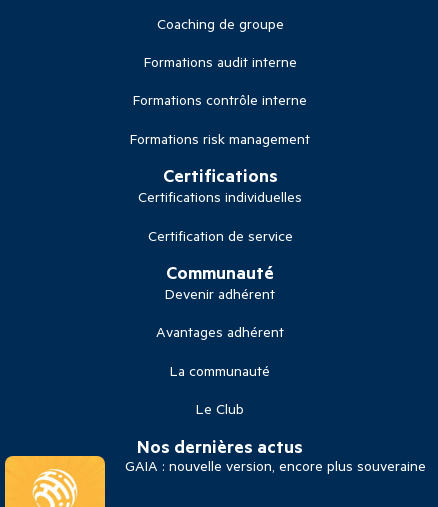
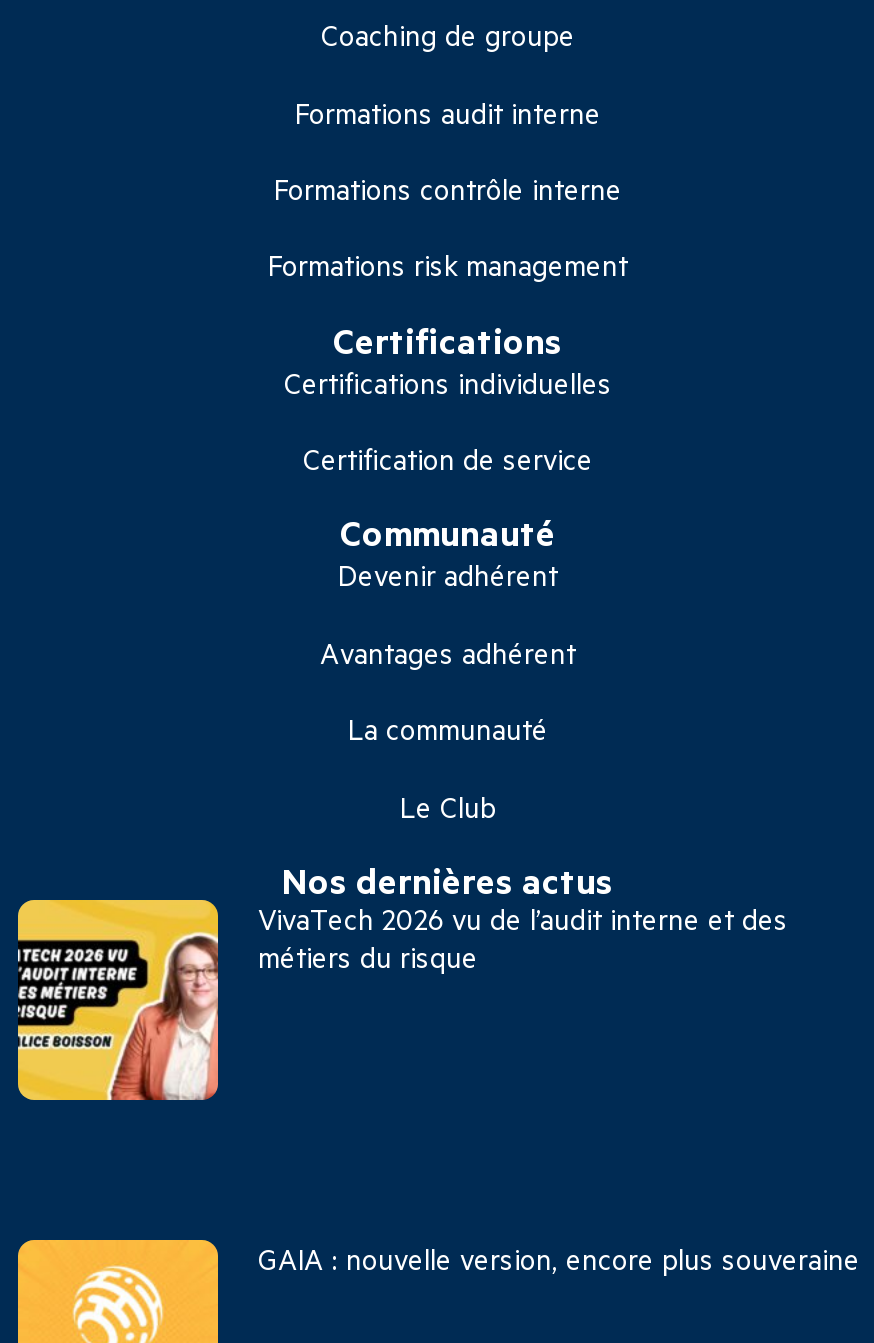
+ [image]
+ VivaTech 2026 vu de l’audit interne et des
+ métiers du risque
